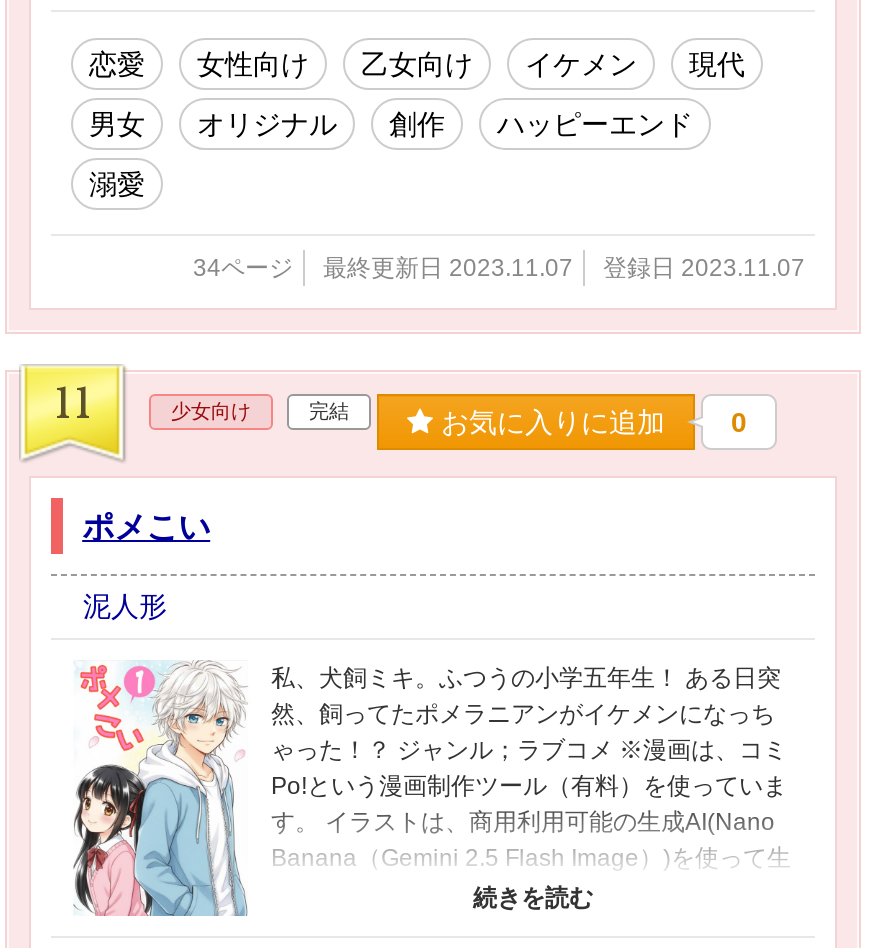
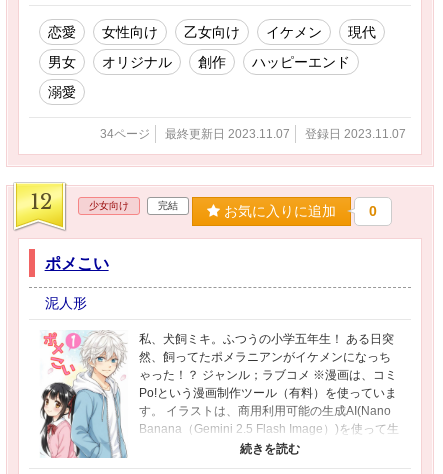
- 11
+ 12
